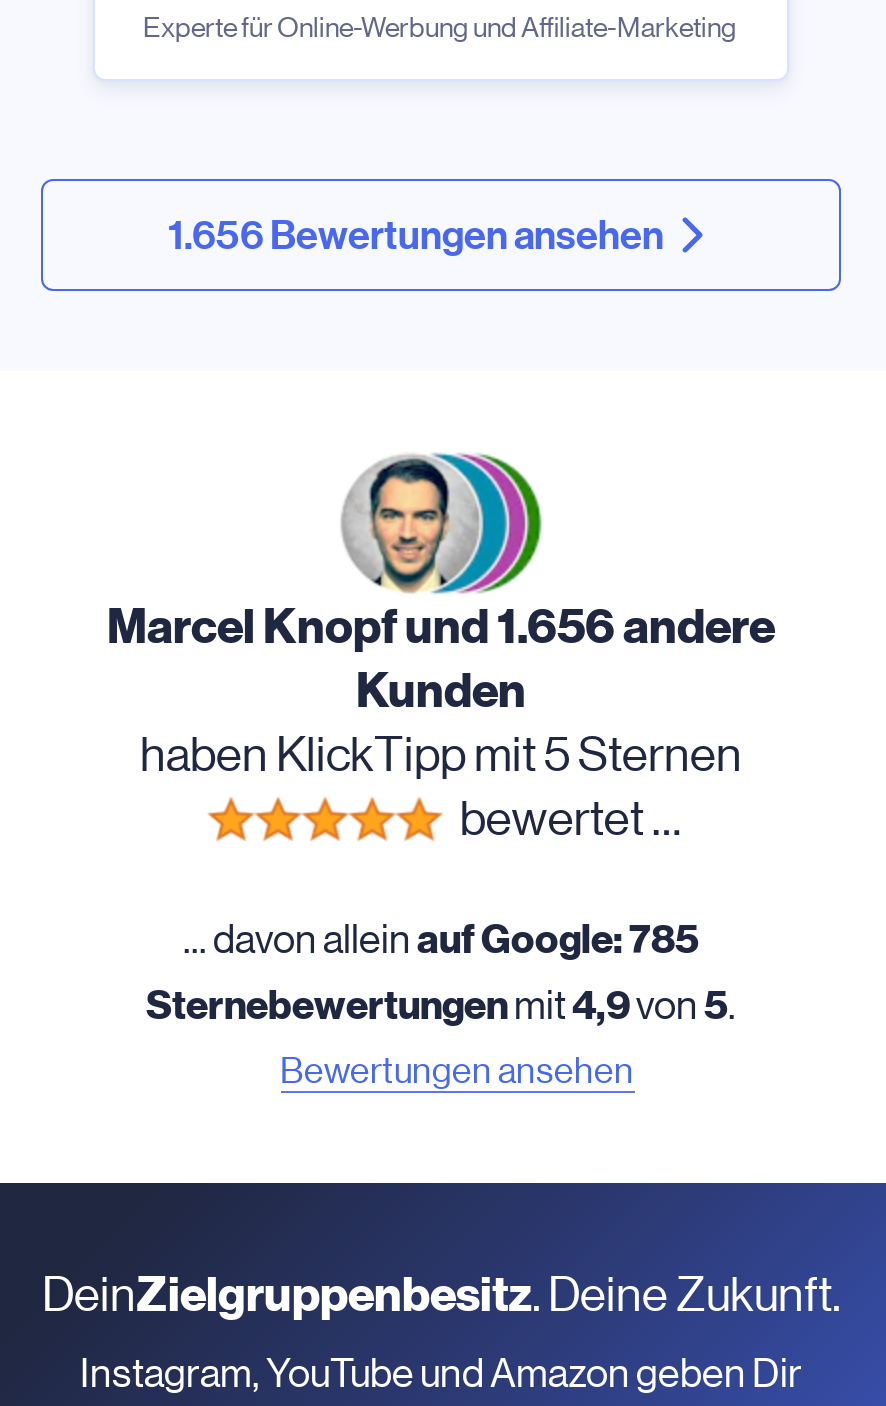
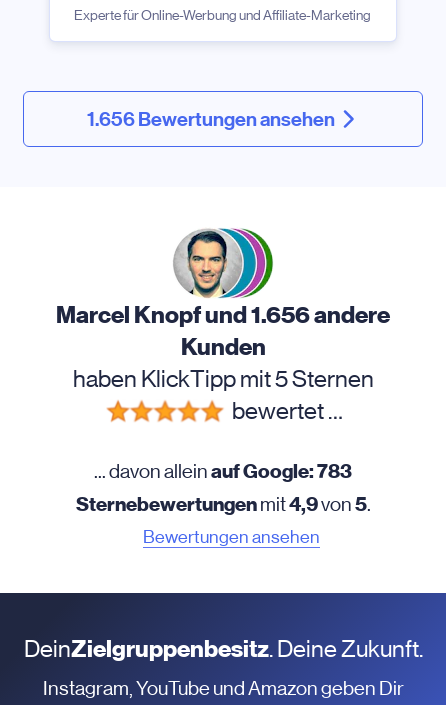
- ... davon allein auf Google: 785
+ ... davon allein auf Google: 783
